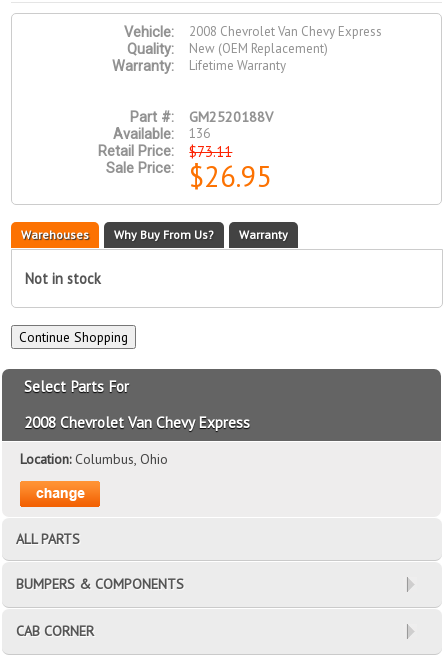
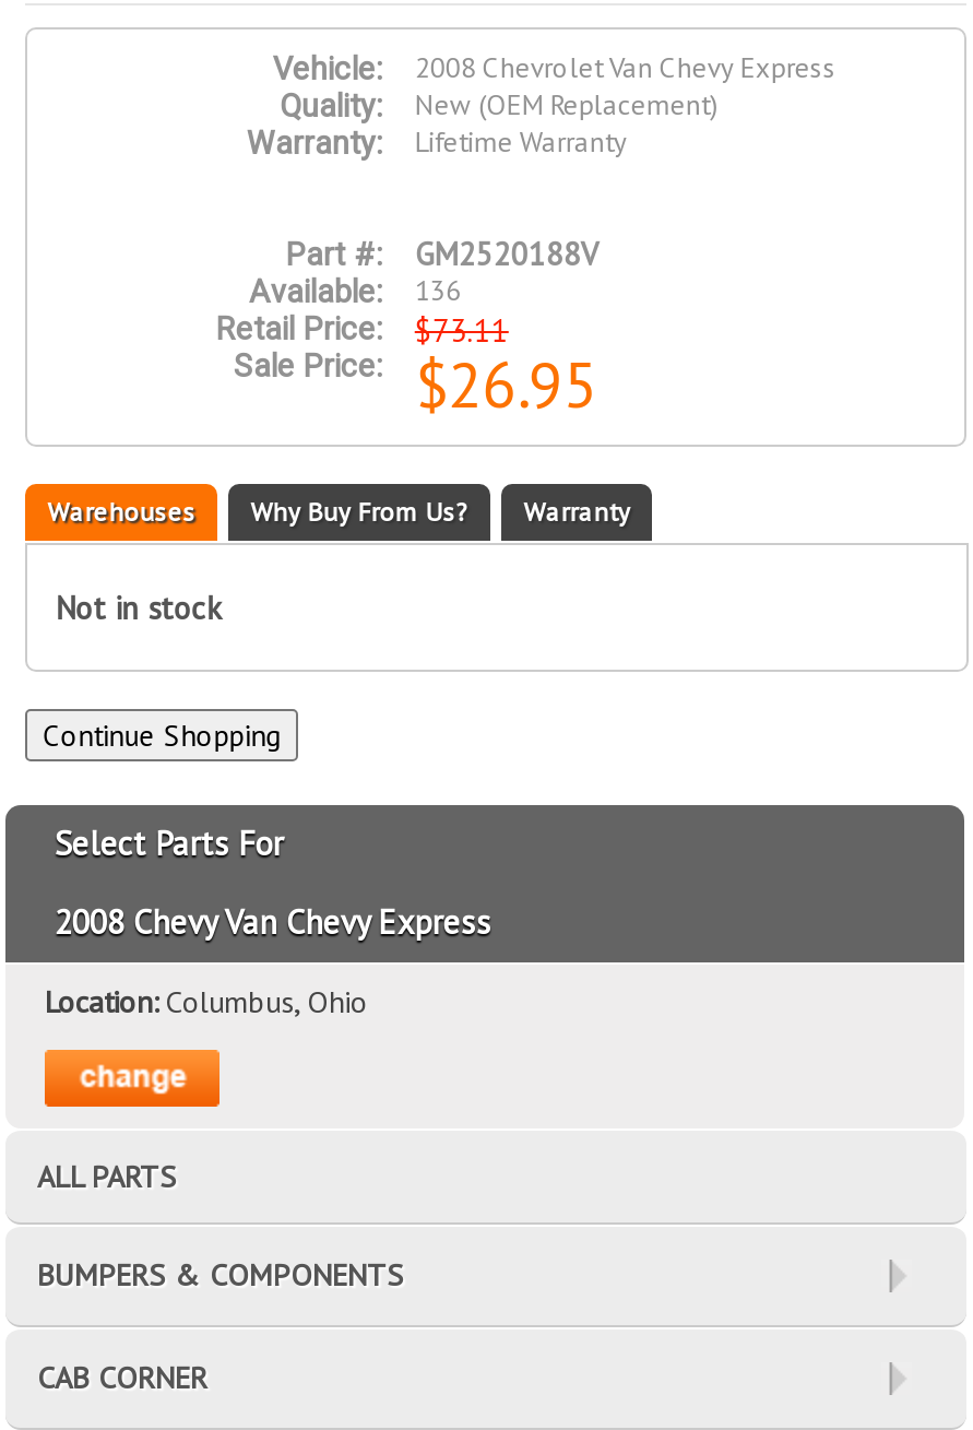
- 2008 Chevrolet Van Chevy Express
+ 2008 Chevy Van Chevy Express
